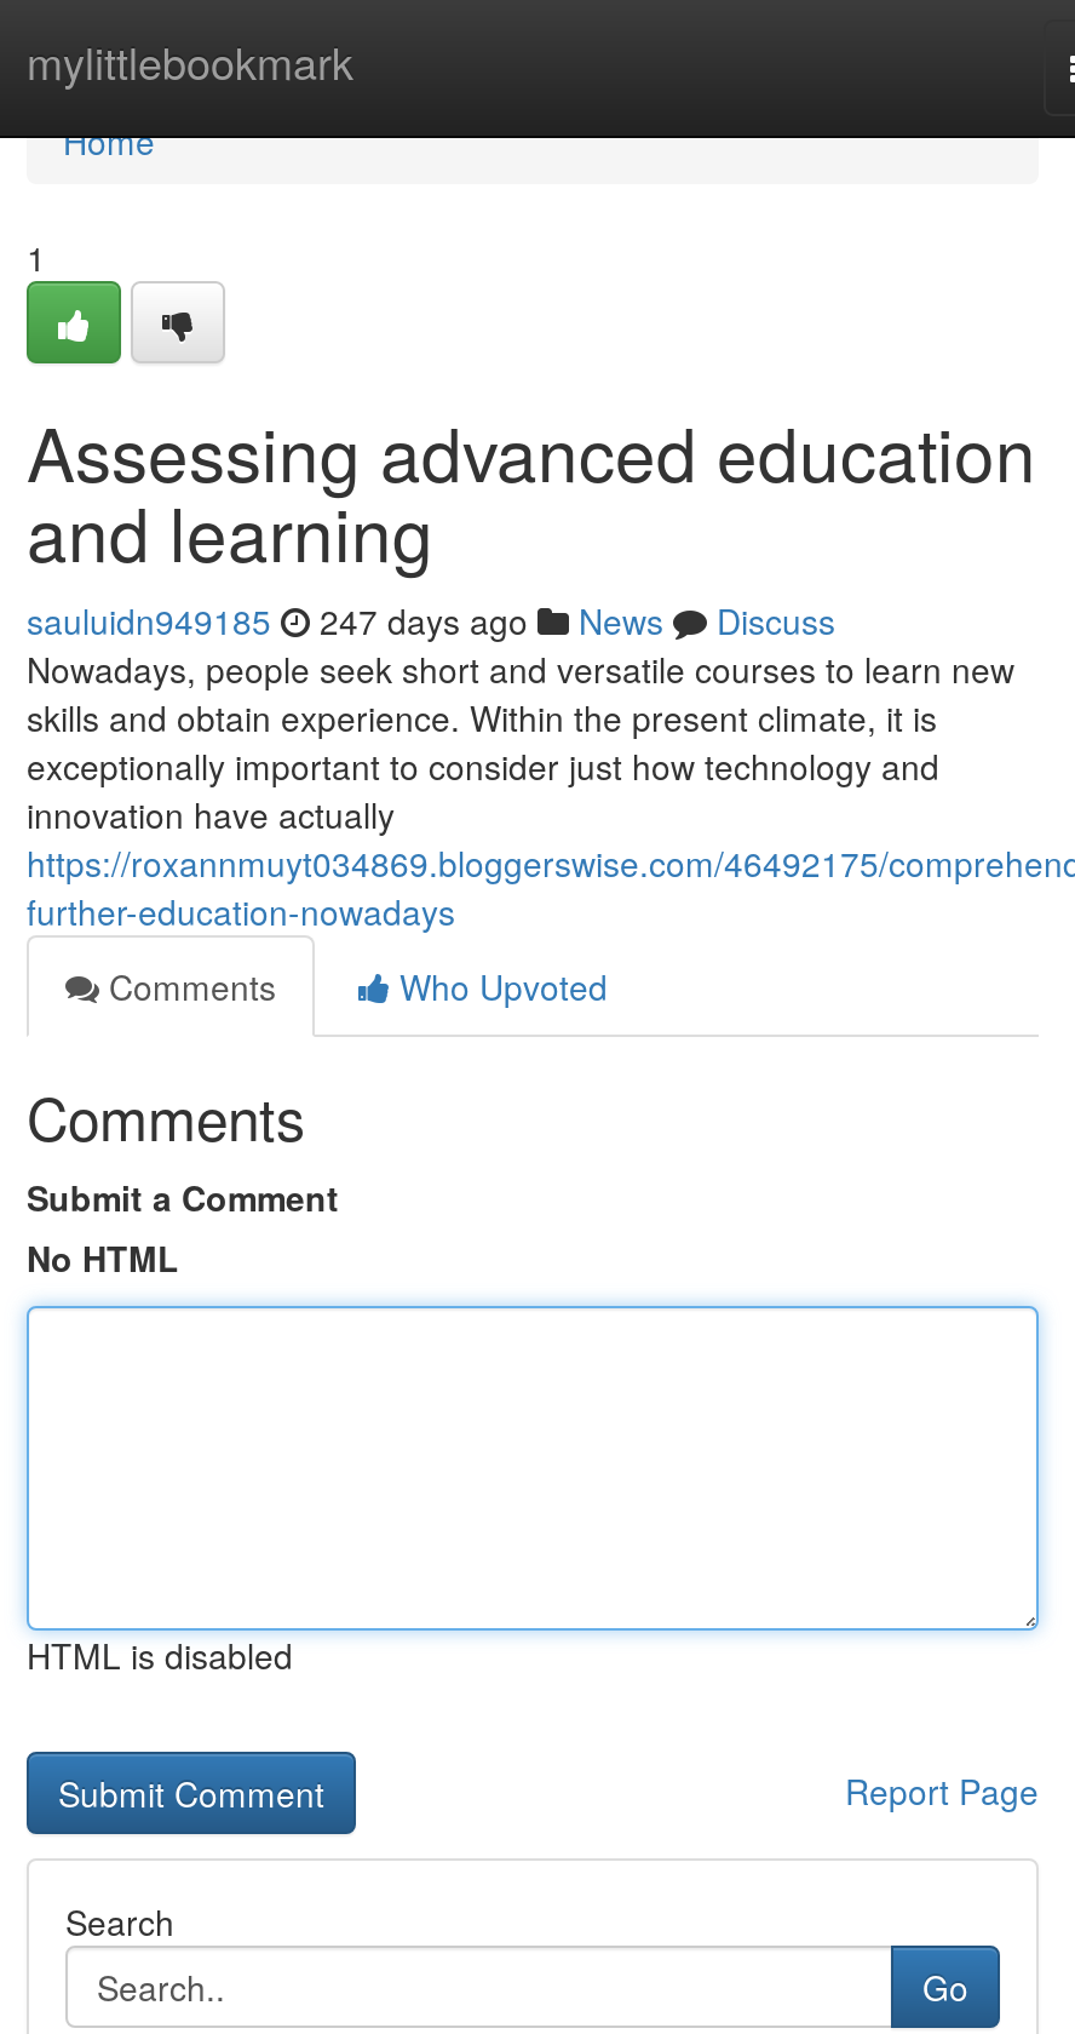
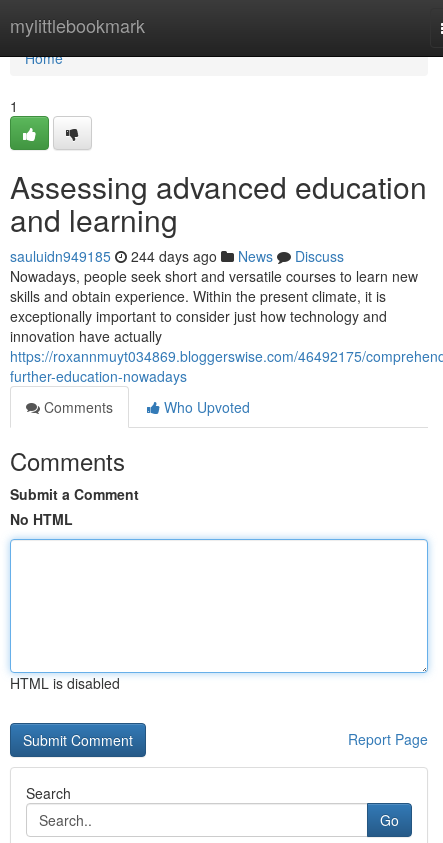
- sauluidn949185 247 days ago News Discuss
+ sauluidn949185 244 days ago News Discuss
